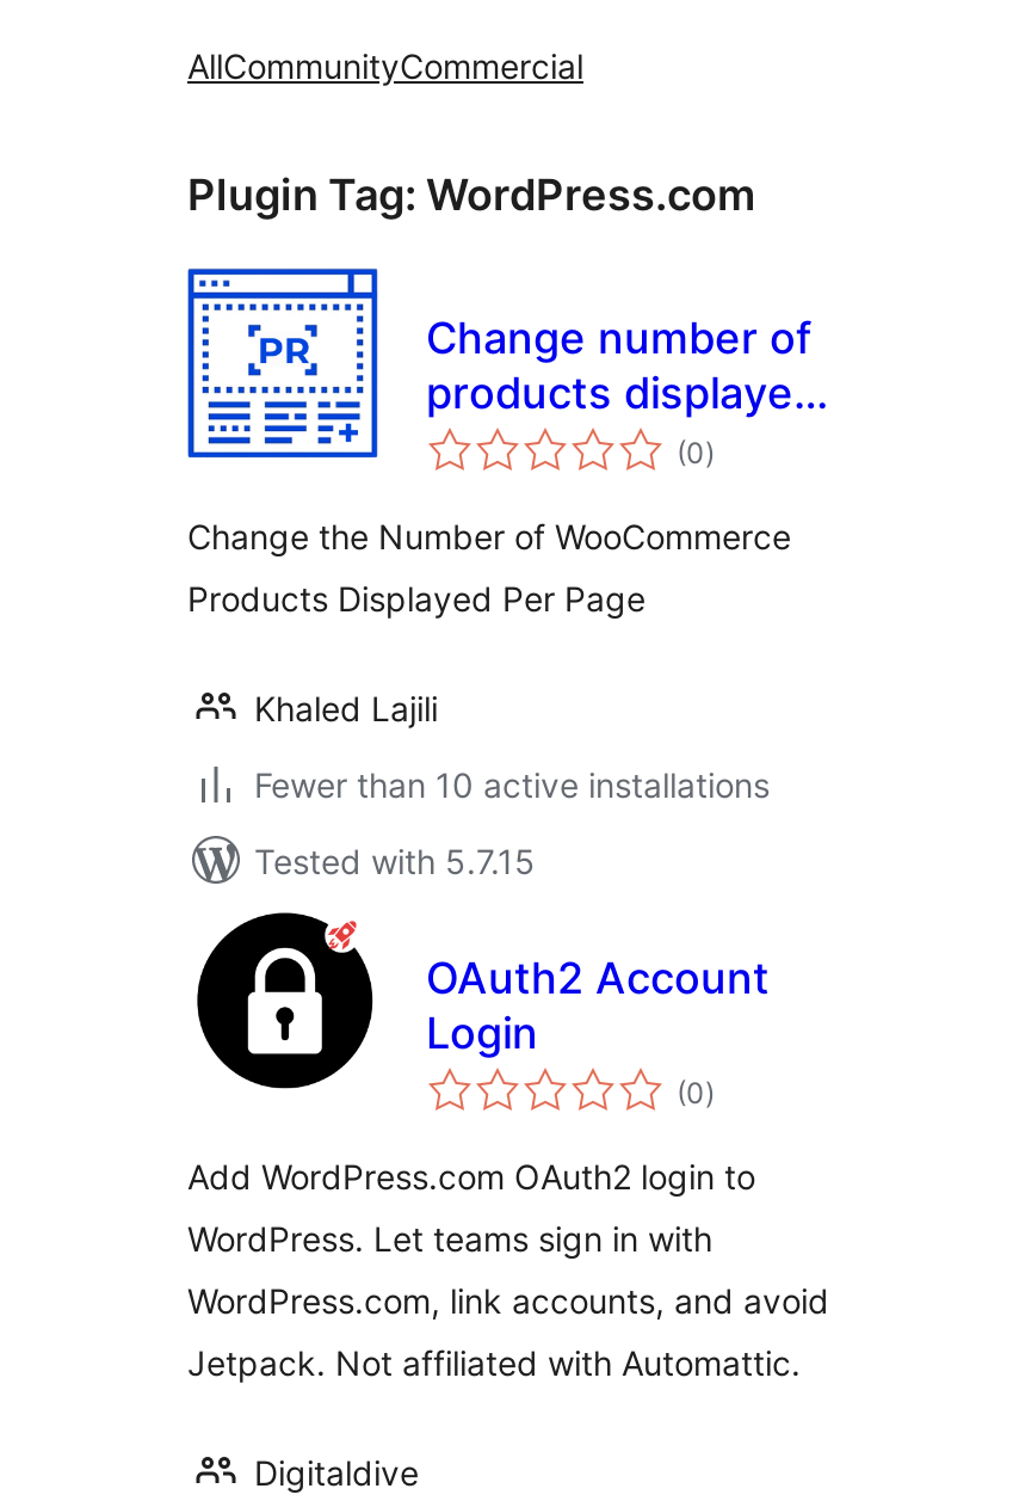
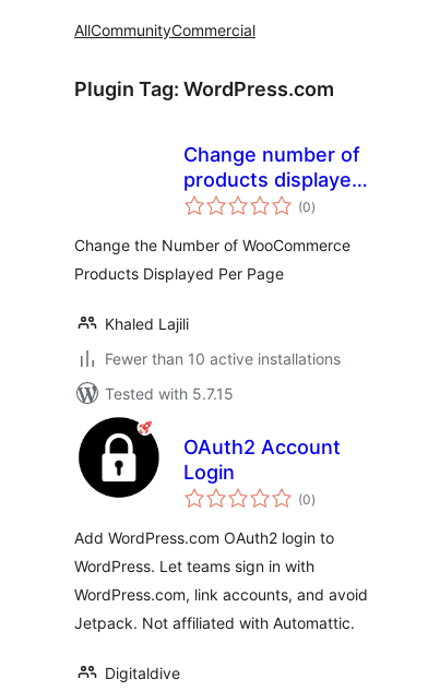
- [image]
